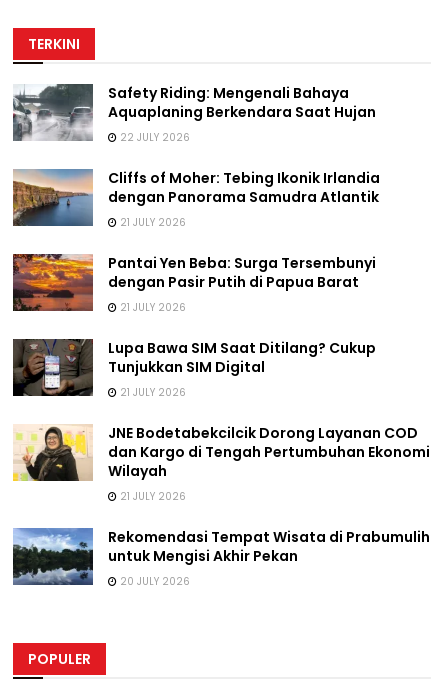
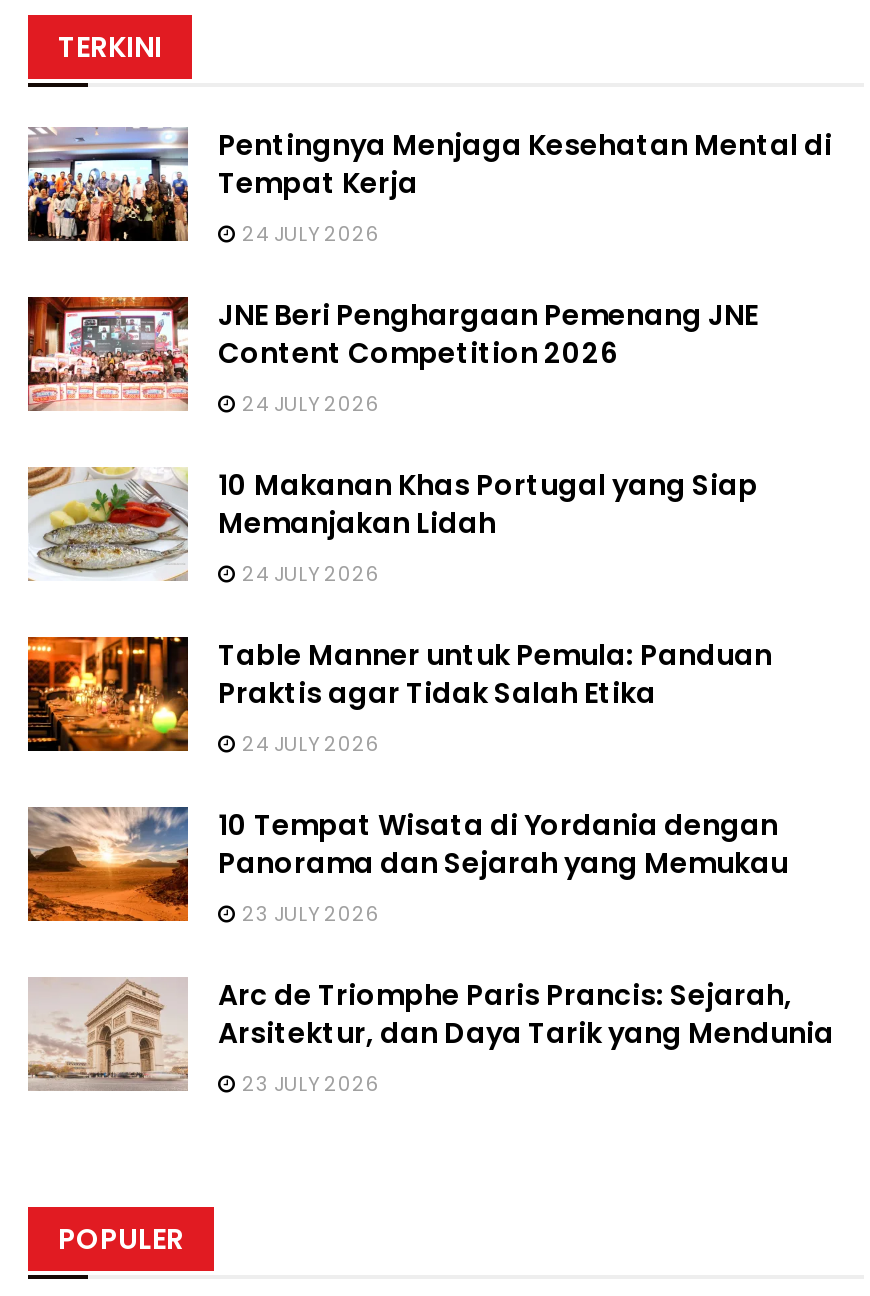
- [image]
- Safety Riding: Mengenali Bahaya
- Aquaplaning Berkendara Saat Hujan
- 22 JULY 2026
+ [image]
+ Pentingnya Menjaga Kesehatan Mental di
+ Tempat Kerja
+ 24 JULY 2026

- [image]
- Cliffs of Moher: Tebing Ikonik Irlandia
- dengan Panorama Samudra Atlantik
- 21 JULY 2026
+ [image]
+ JNE Beri Penghargaan Pemenang JNE
+ Content Competition 2026
+ 24 JULY 2026

- [image]
- Pantai Yen Beba: Surga Tersembunyi
- dengan Pasir Putih di Papua Barat
- 21 JULY 2026
+ [image]
+ 10 Makanan Khas Portugal yang Siap
+ Memanjakan Lidah
+ 24 JULY 2026

- [image]
- Lupa Bawa SIM Saat Ditilang? Cukup
- Tunjukkan SIM Digital
- 21 JULY 2026
+ [image]
+ Table Manner untuk Pemula: Panduan
+ Praktis agar Tidak Salah Etika
+ 24 JULY 2026

- [image]
- JNE Bodetabekcilcik Dorong Layanan COD
- dan Kargo di Tengah Pertumbuhan Ekonomi
- Wilayah
- 21 JULY 2026
+ [image]
+ 10 Tempat Wisata di Yordania dengan
+ Panorama dan Sejarah yang Memukau
+ 23 JULY 2026

- [image]
- Rekomendasi Tempat Wisata di Prabumulih
- untuk Mengisi Akhir Pekan
- 20 JULY 2026
+ [image]
+ Arc de Triomphe Paris Prancis: Sejarah,
+ Arsitektur, dan Daya Tarik yang Mendunia
+ 23 JULY 2026
